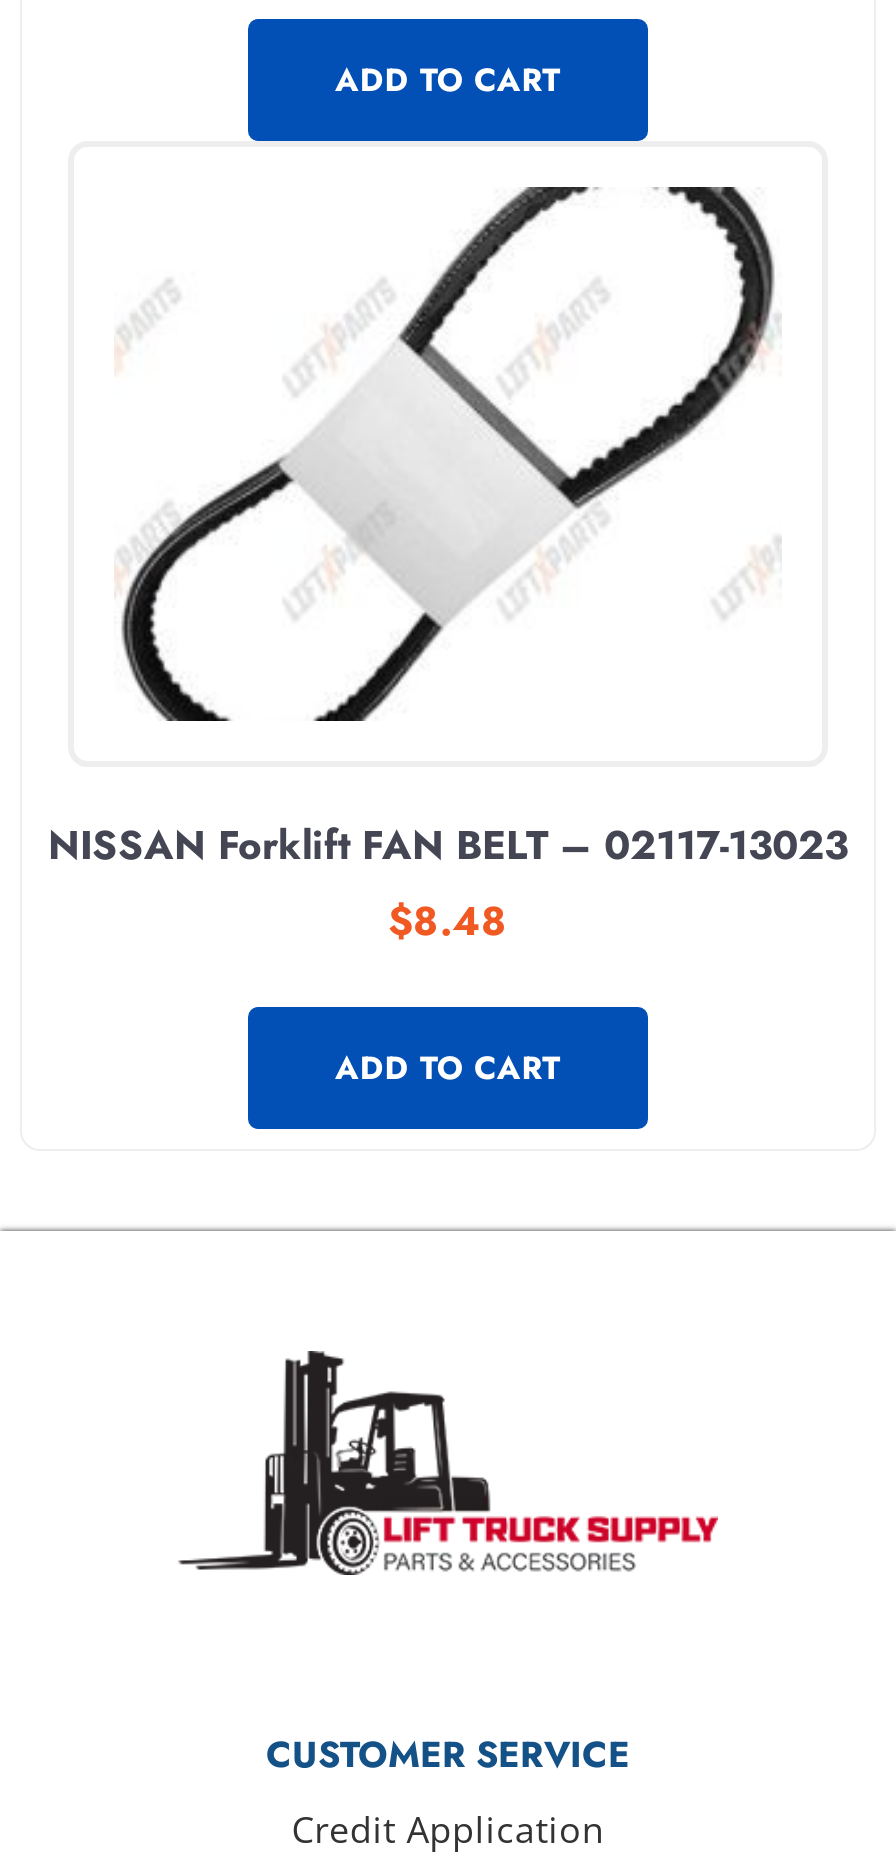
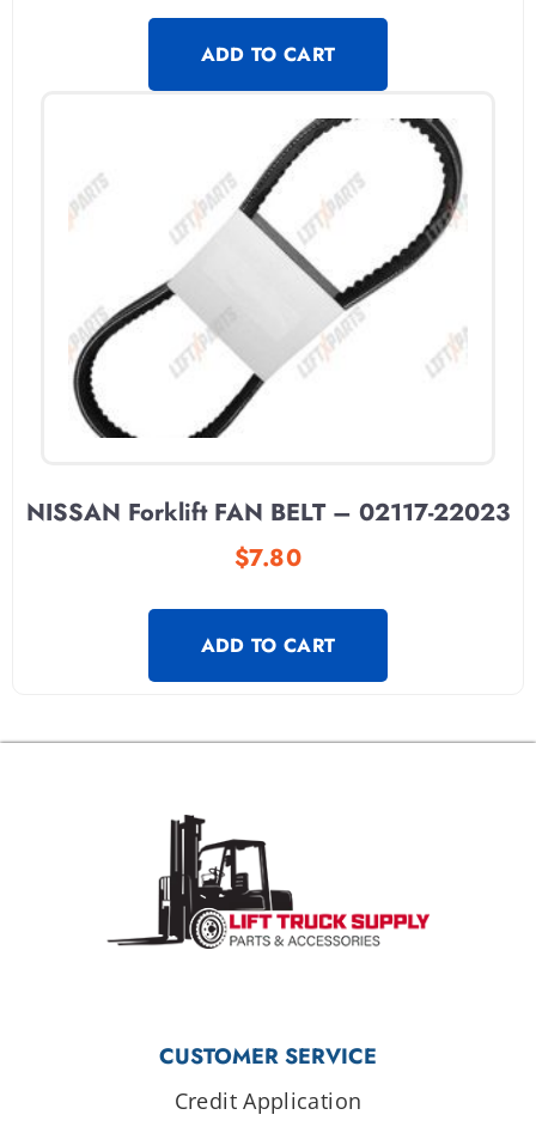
- NISSAN Forklift FAN BELT – 02117-13023
+ NISSAN Forklift FAN BELT – 02117-22023

- $8.48
+ $7.80
